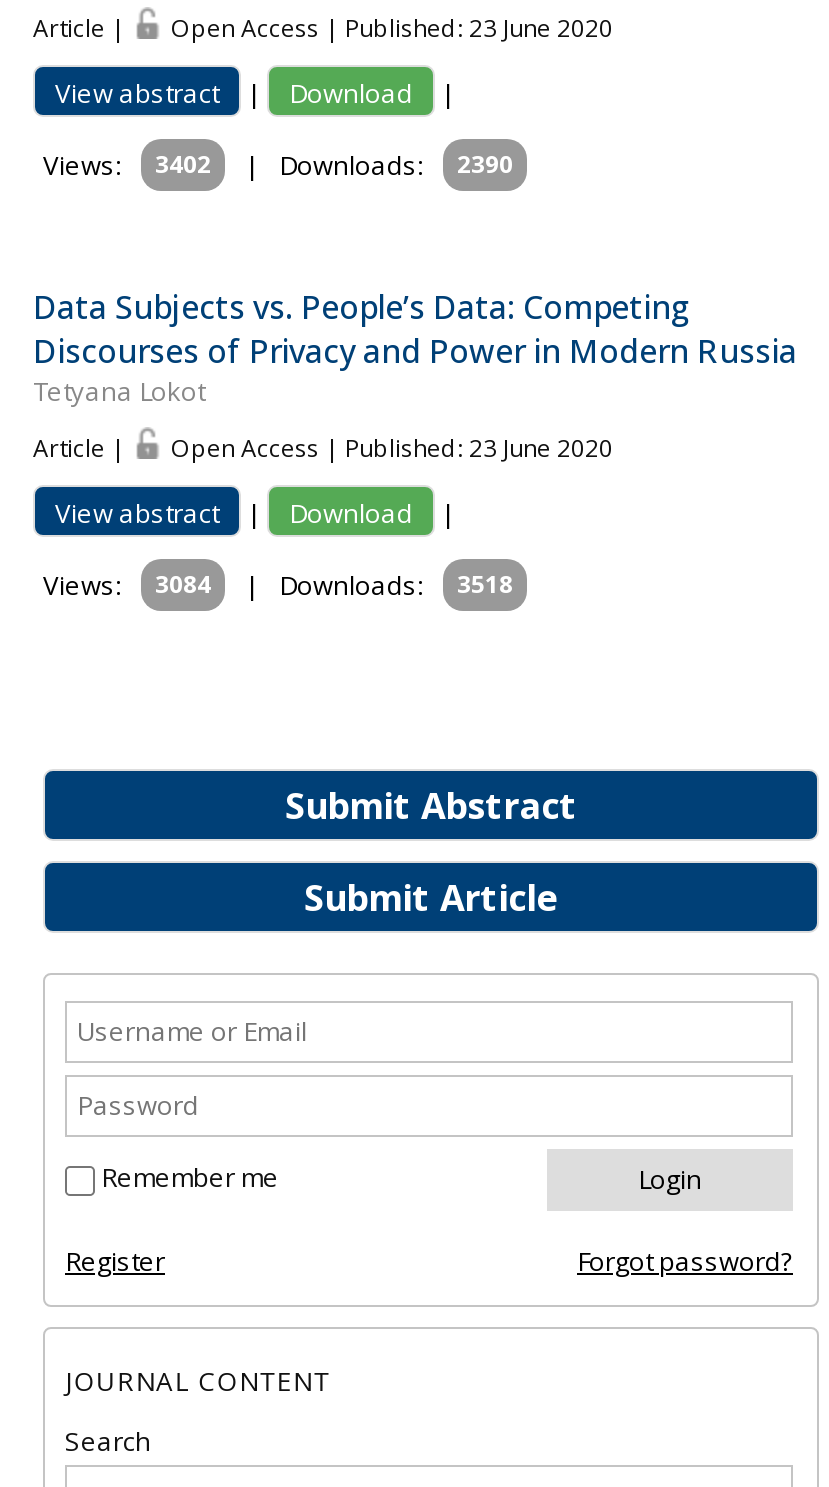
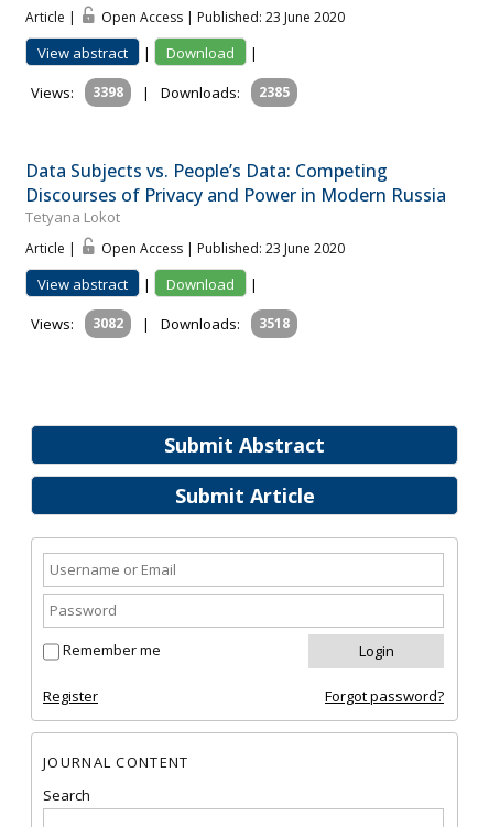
- 3402
+ 3398

- 2390
+ 2385

- 3084
+ 3082
